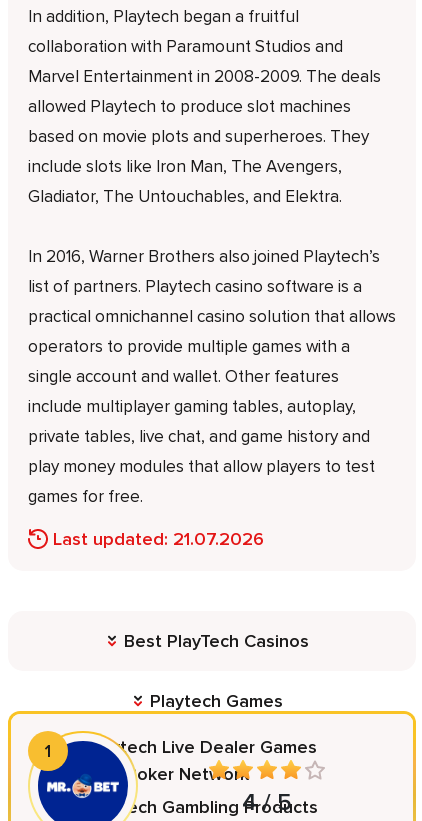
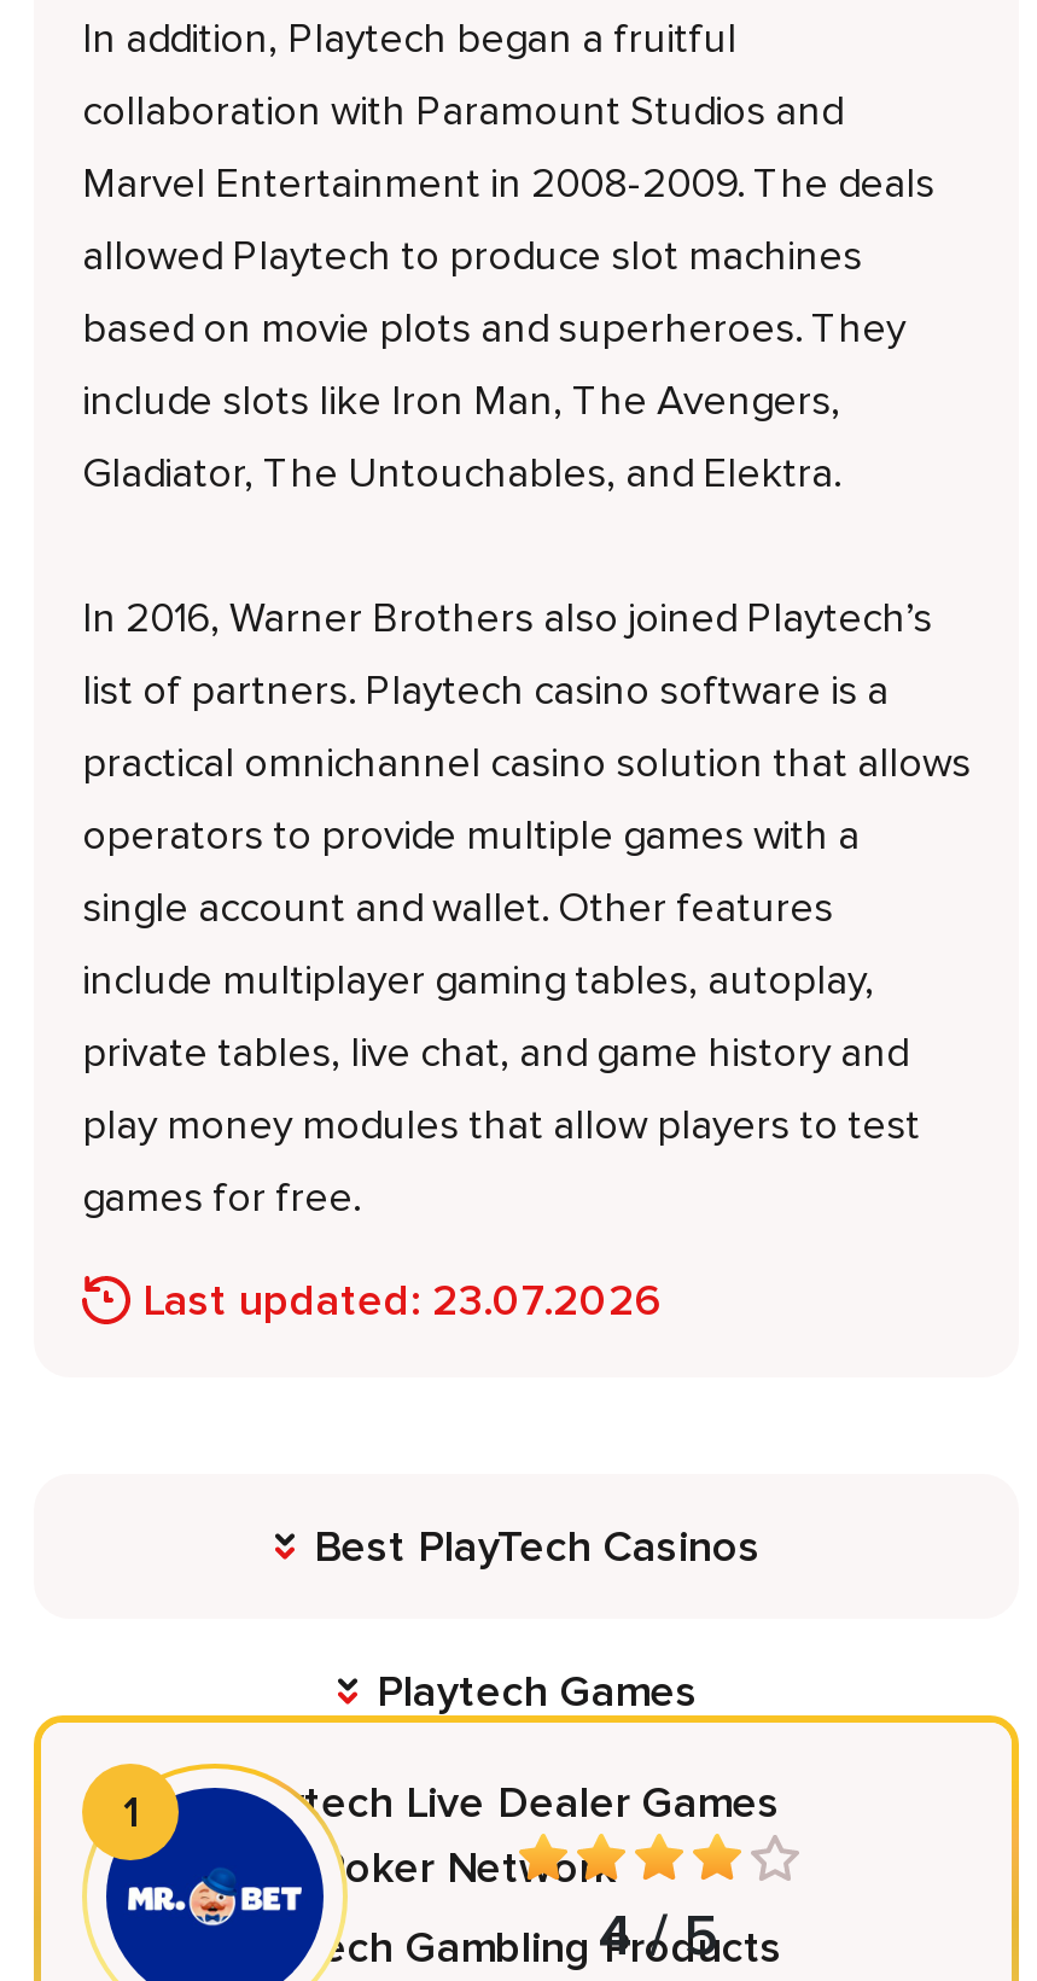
- Last updated: 21.07.2026
+ Last updated: 23.07.2026
